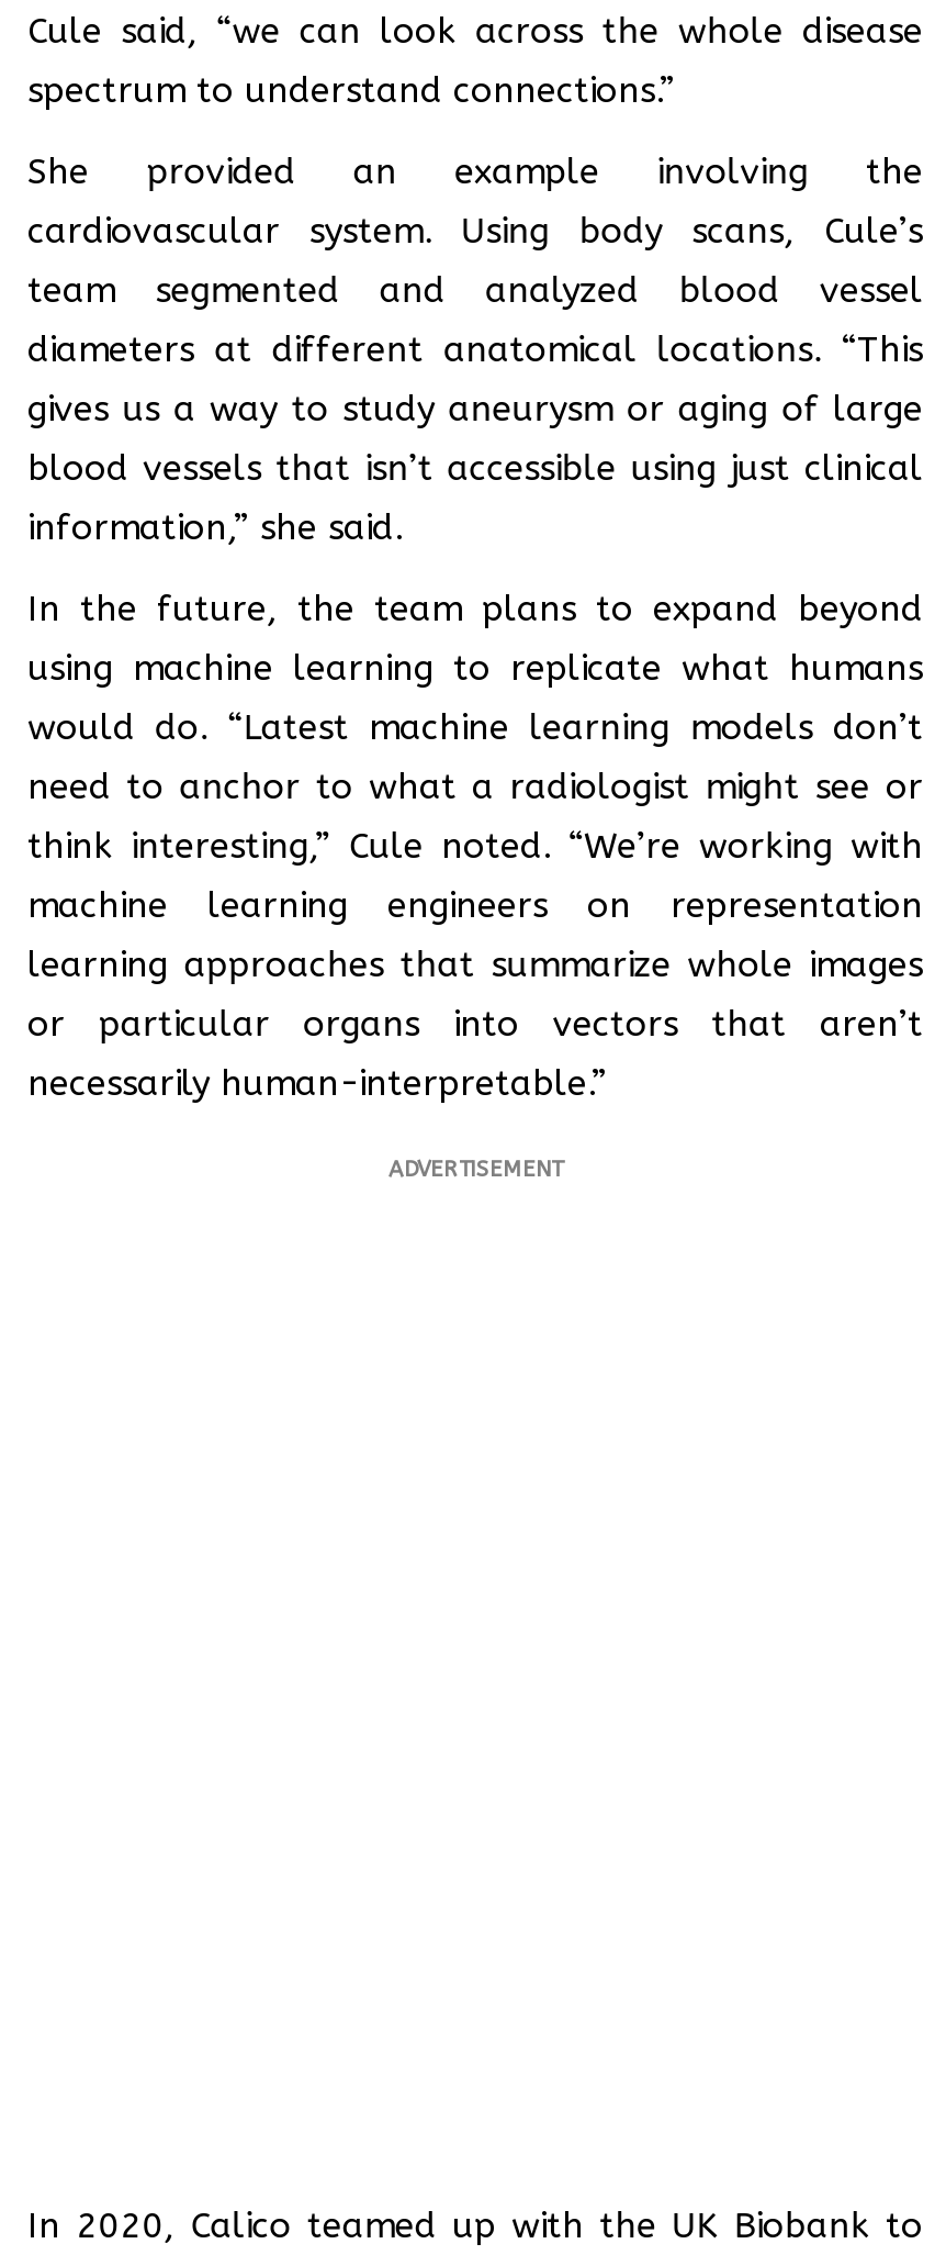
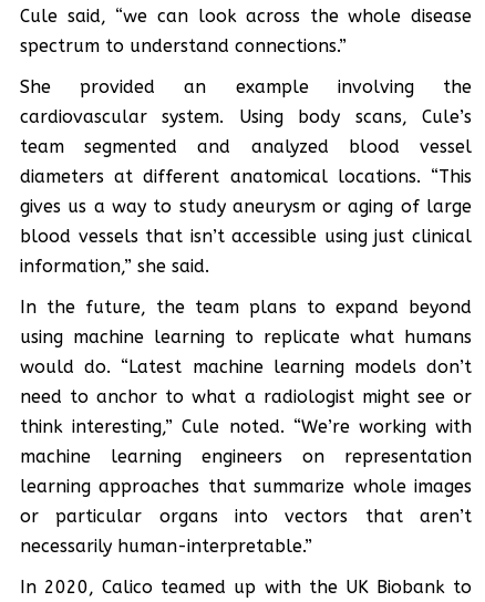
- ADVERTISEMENT
